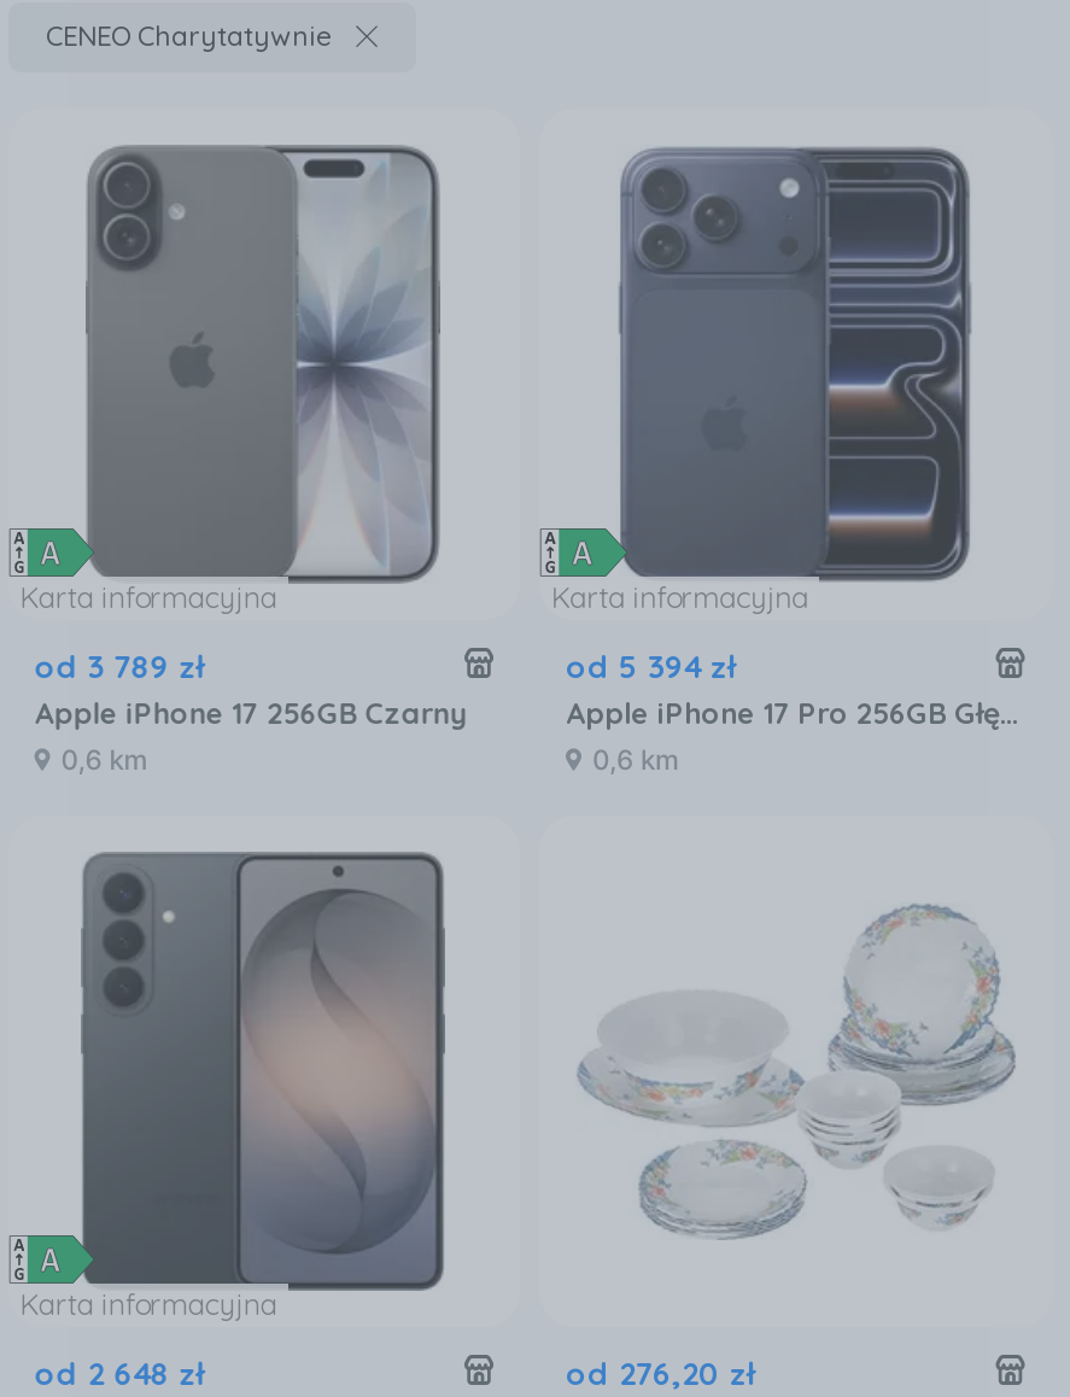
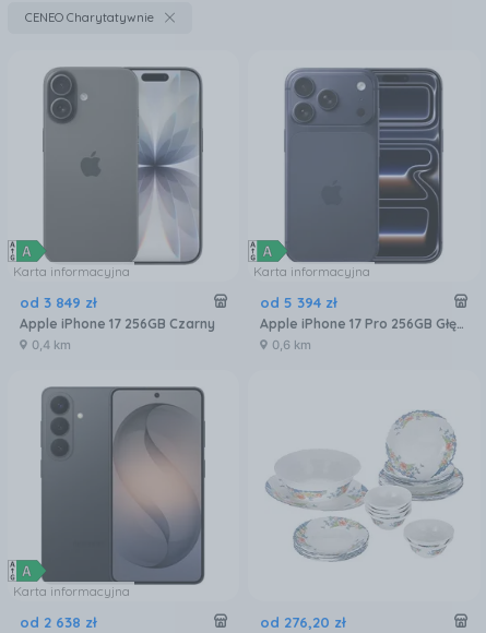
- od 3 789 zł
+ od 3 849 zł

- 0,6 km
+ 0,4 km

- od 2 648 zł
+ od 2 638 zł
